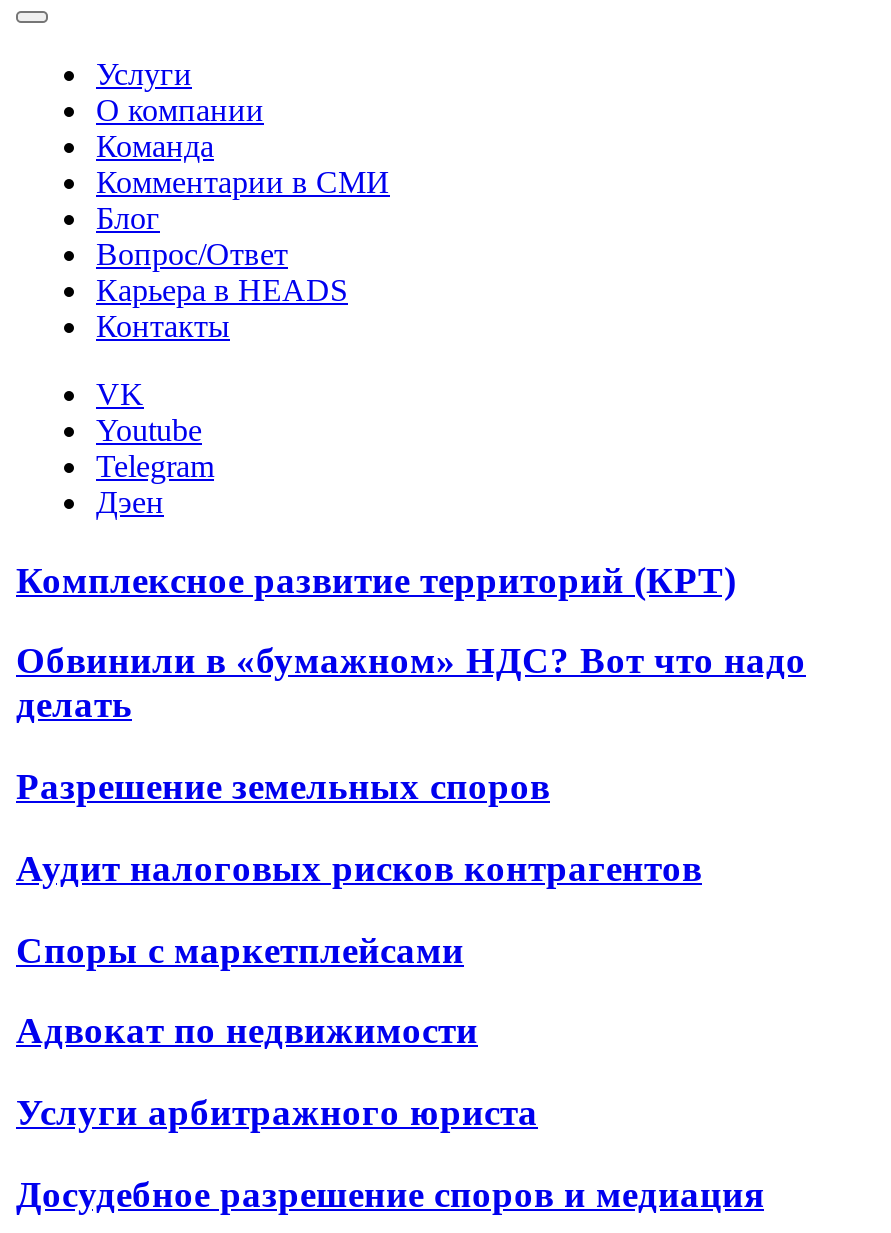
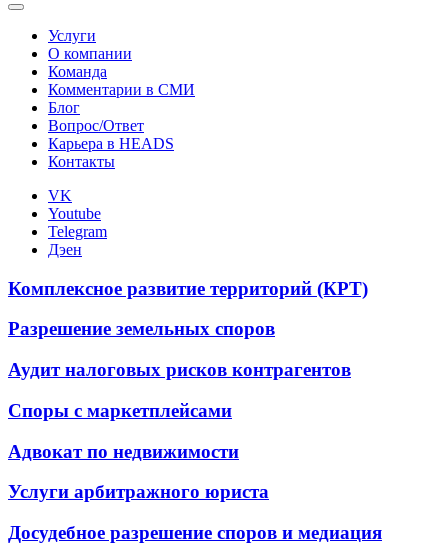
- Обвинили в «бумажном» НДС? Вот что надо
- делать
